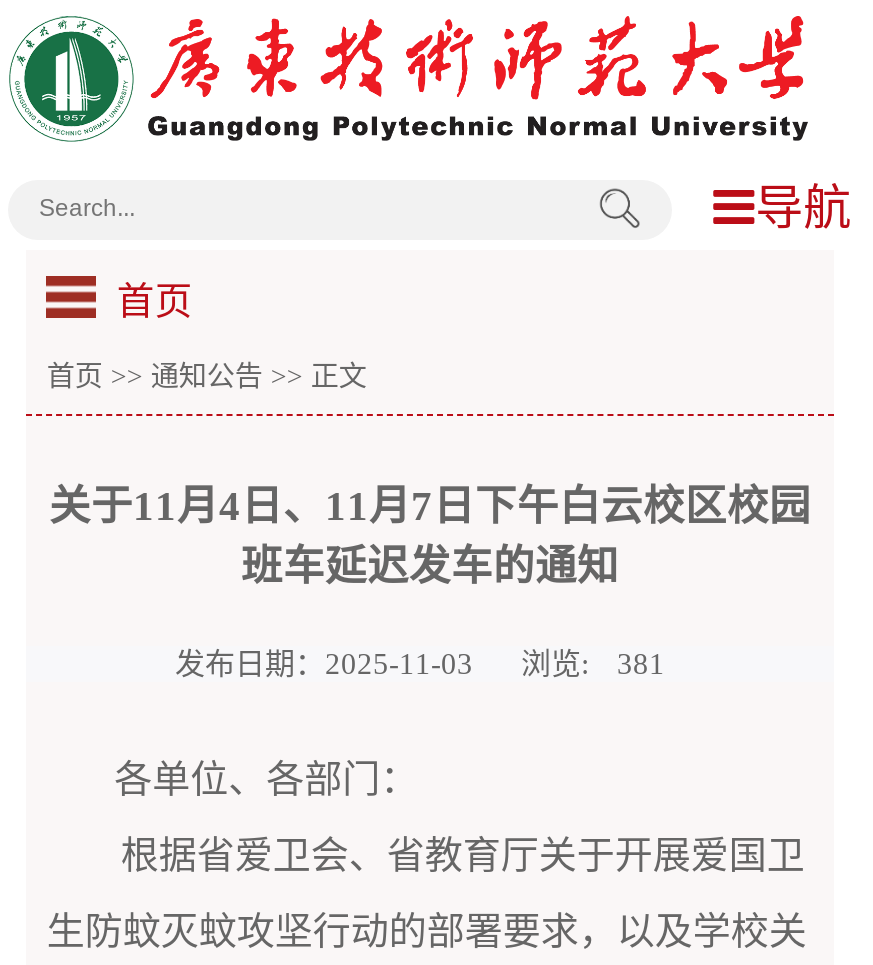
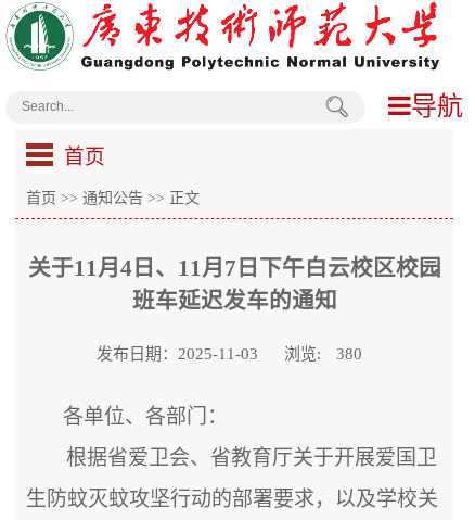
- 发布日期：2025-11-03 浏览: 381
+ 发布日期：2025-11-03 浏览: 380
